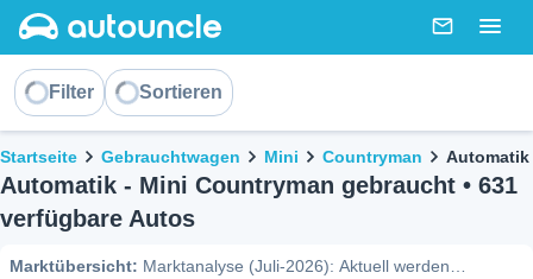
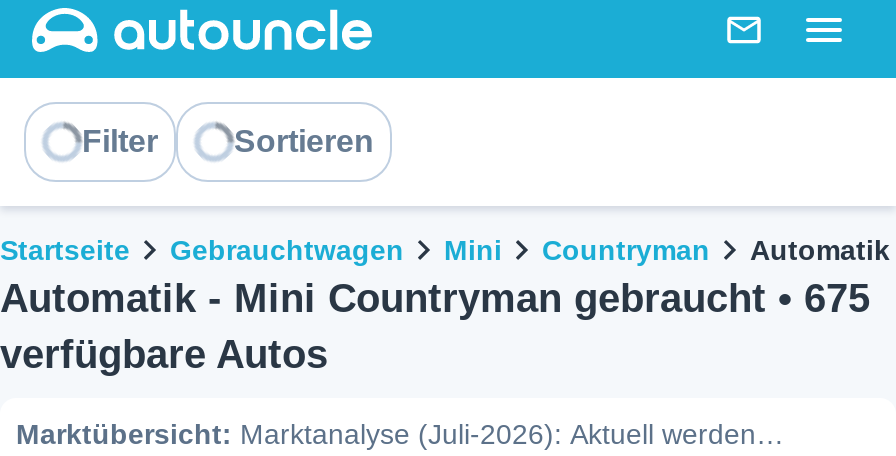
- Automatik - Mini Countryman gebraucht • 631
+ Automatik - Mini Countryman gebraucht • 675
